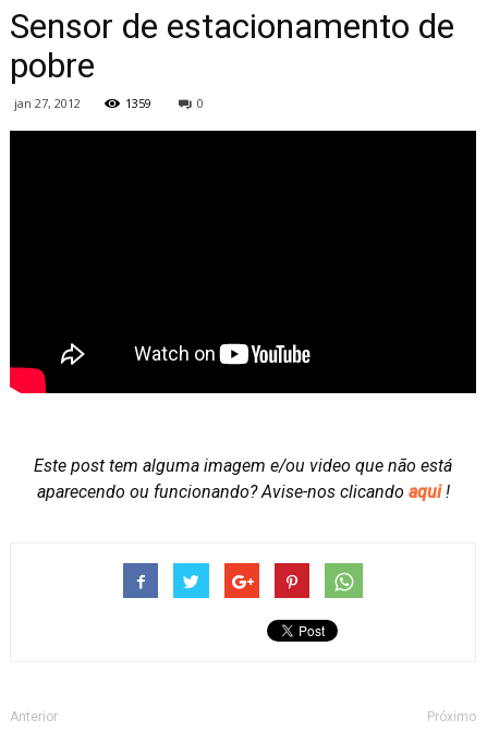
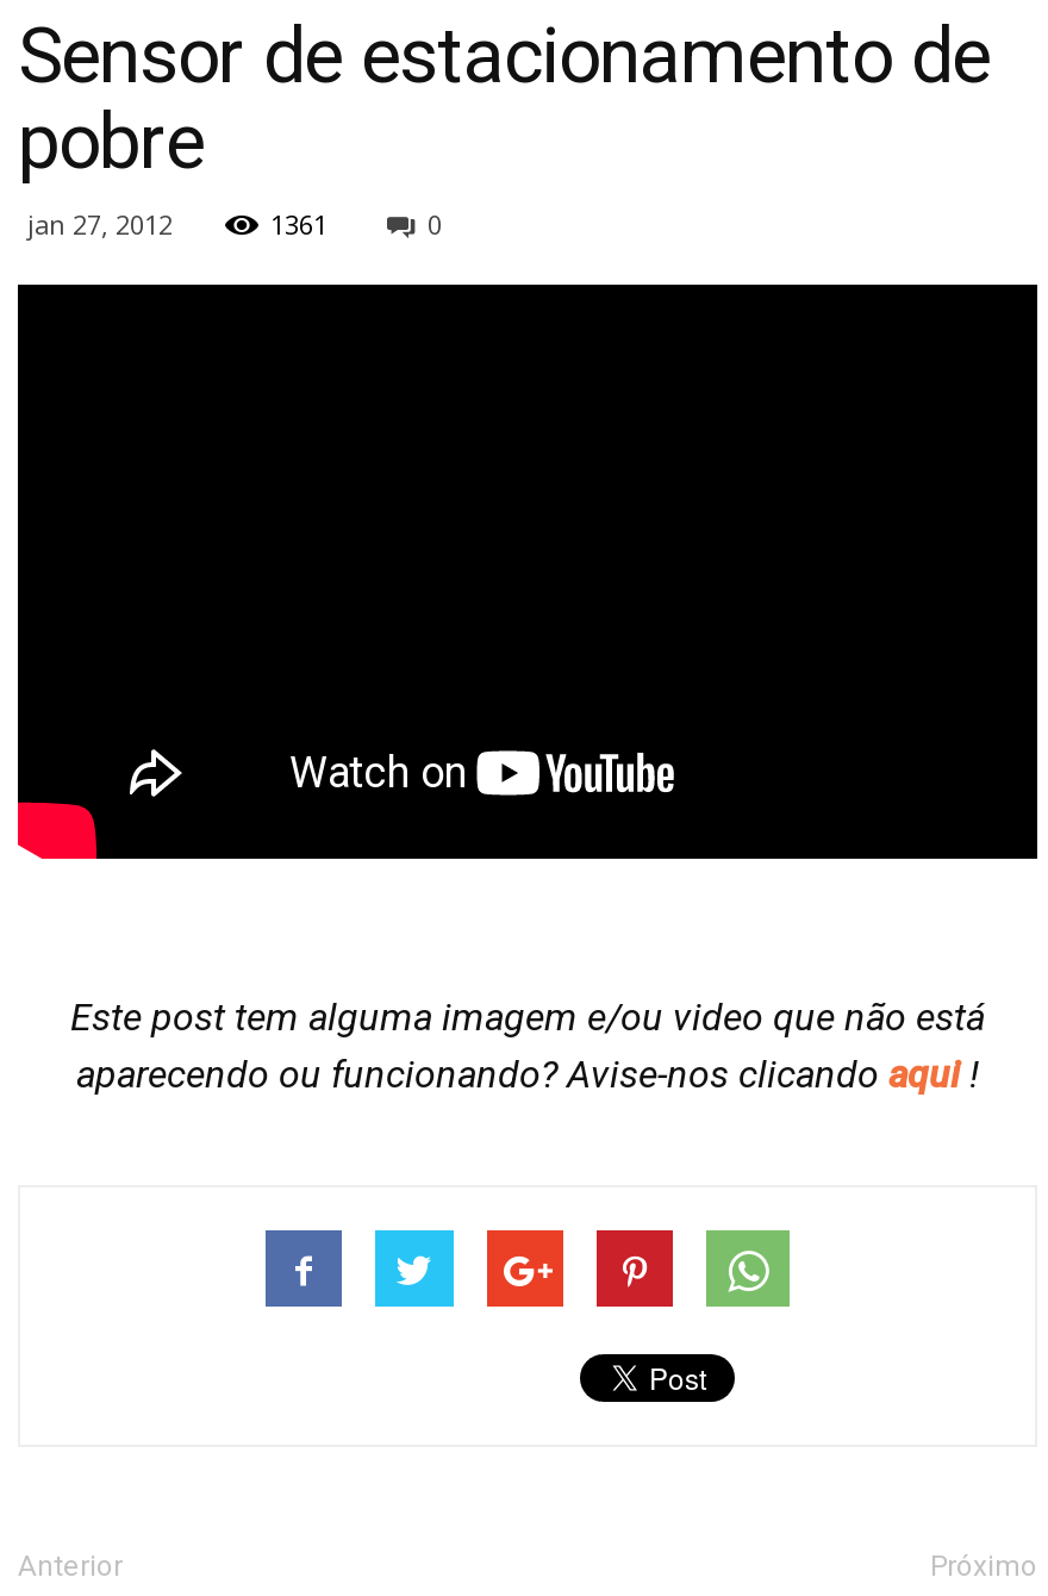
- 1359
+ 1361
